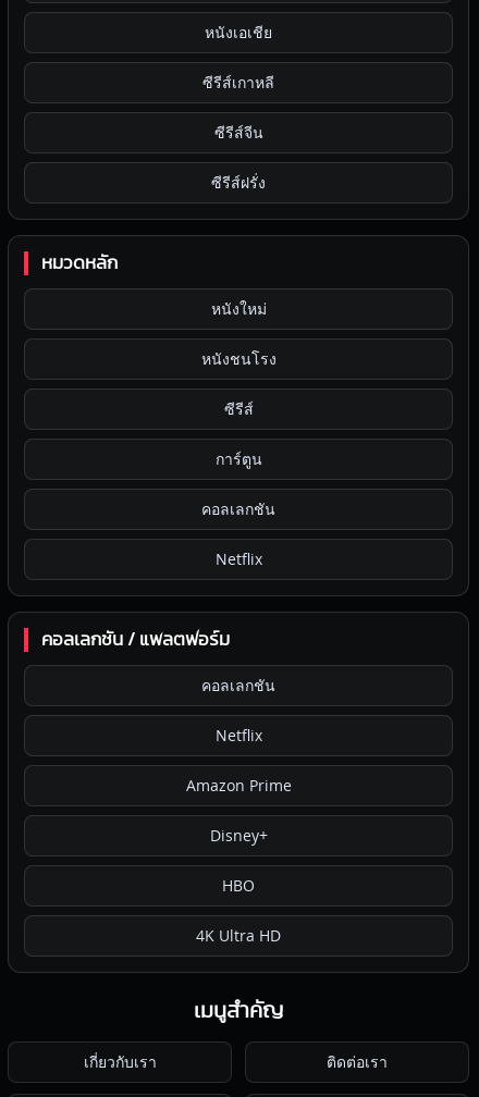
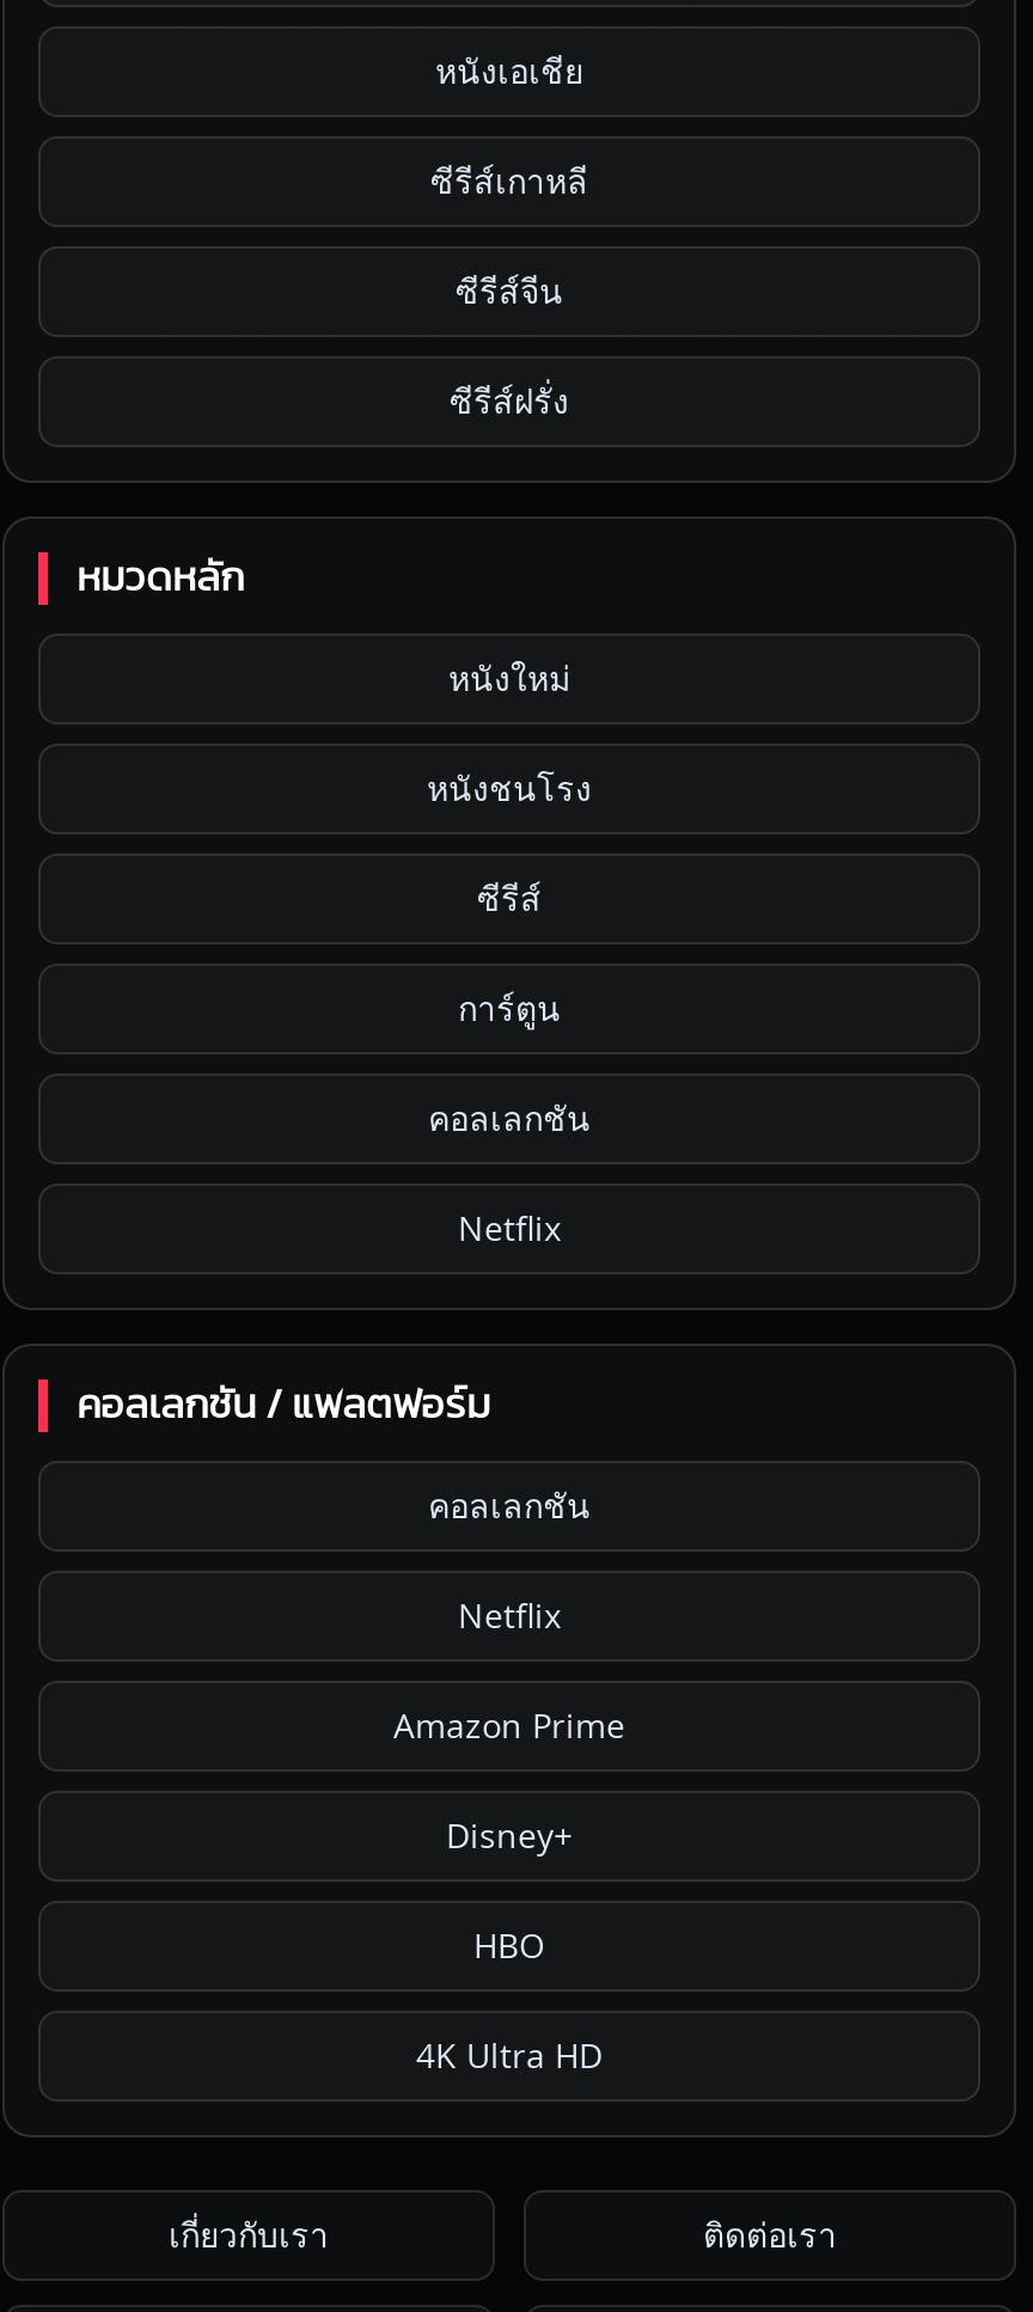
- เมนูสำคัญ
